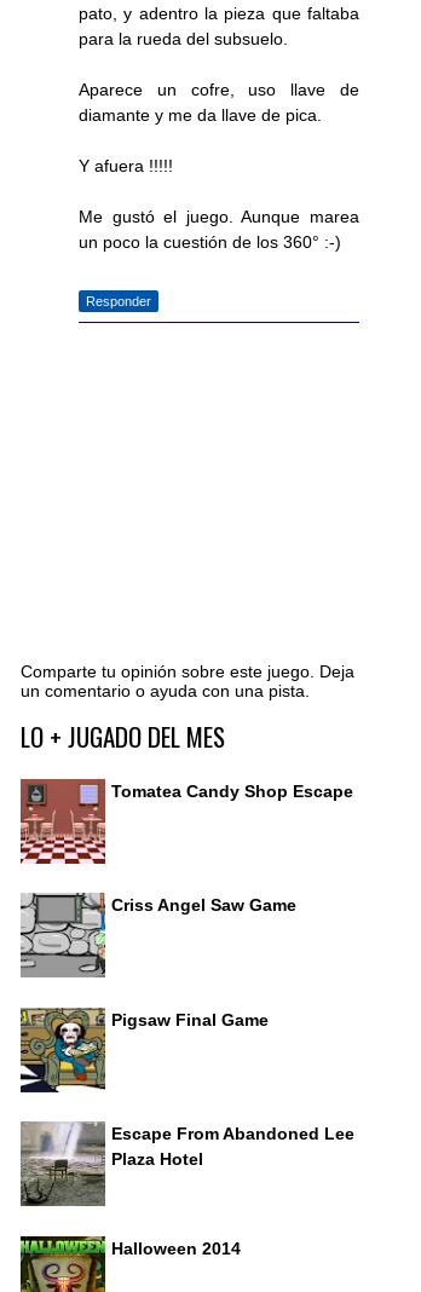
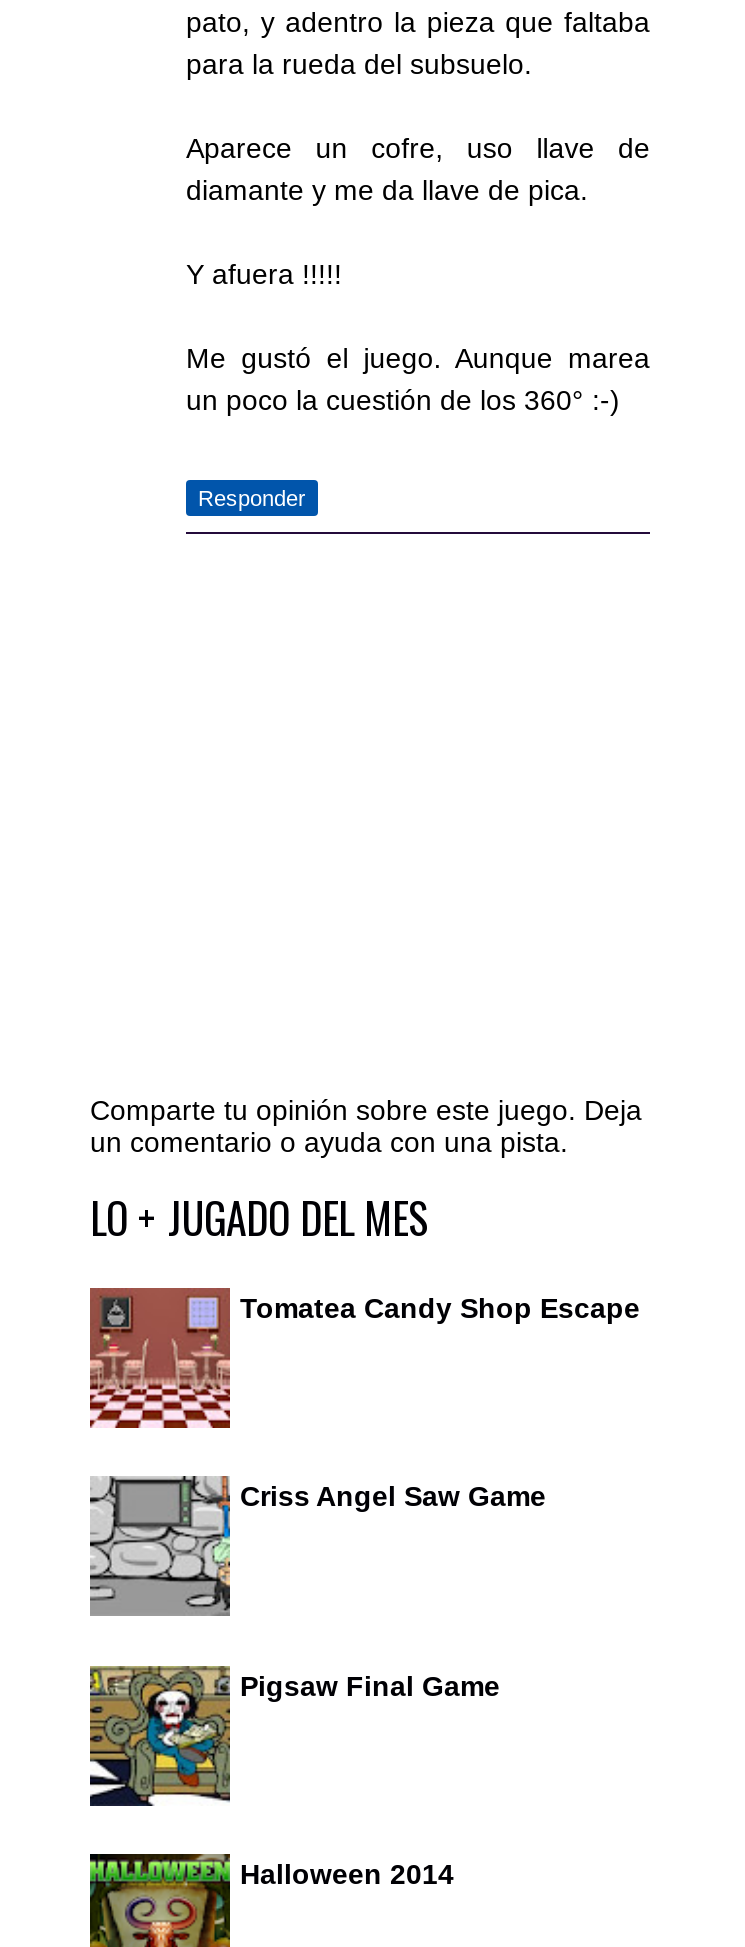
- [image]
- Escape From Abandoned Lee
- Plaza Hotel
